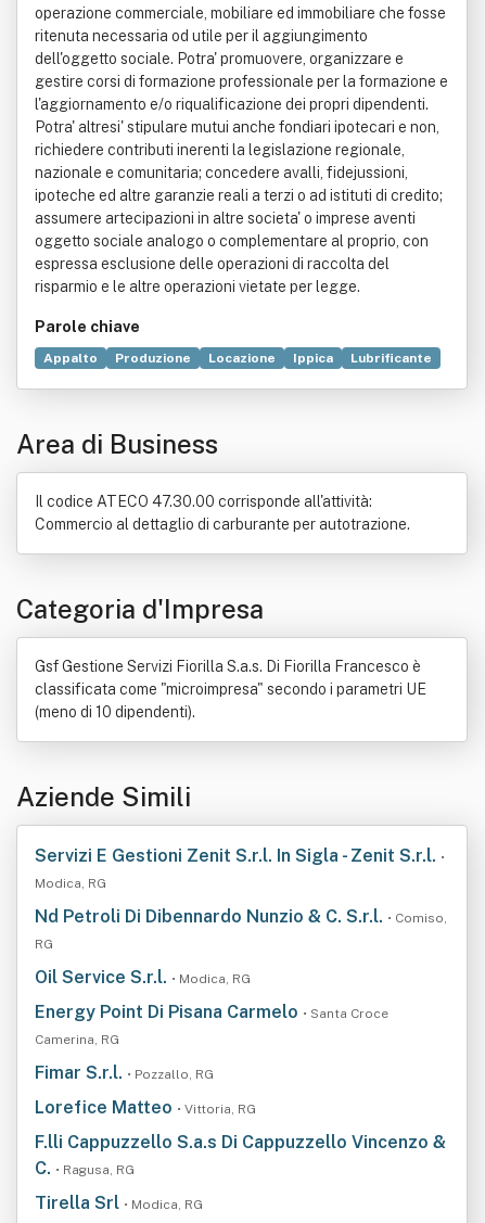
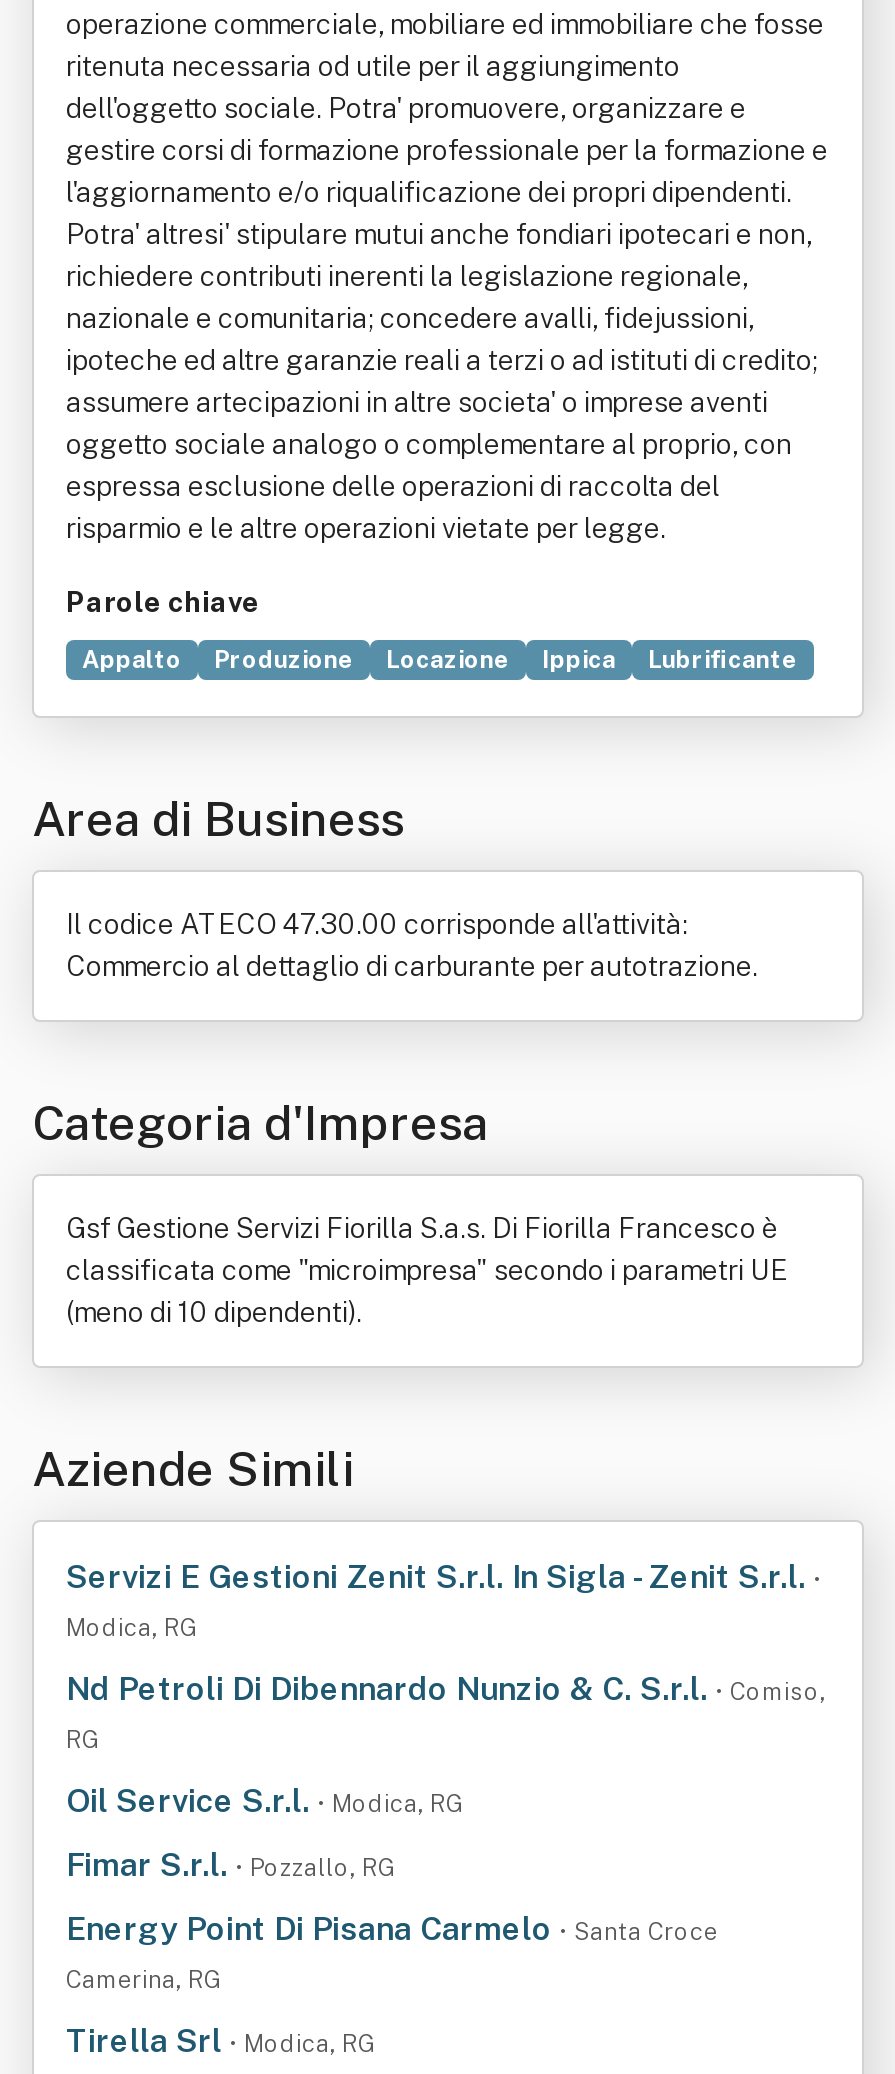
moved down: Energy Point Di Pisana Carmelo • Santa Croce | Camerina, RG

moved up: Fimar S.r.l. • Pozzallo, RG

- Lorefice Matteo • Vittoria, RG
- F.lli Cappuzzello S.a.s Di Cappuzzello Vincenzo &
- C. • Ragusa, RG
